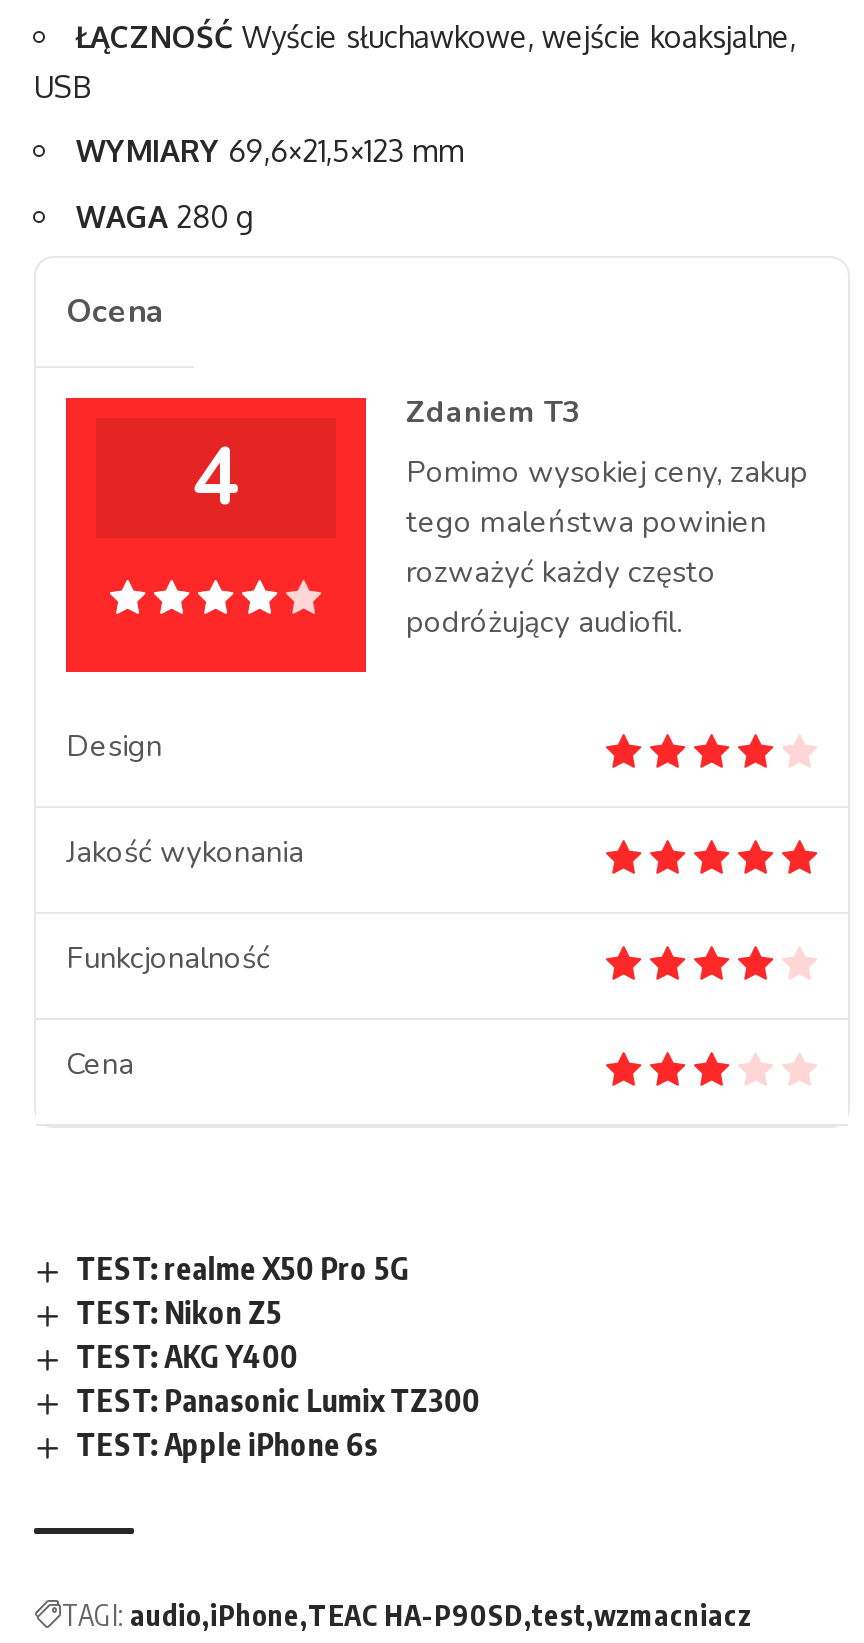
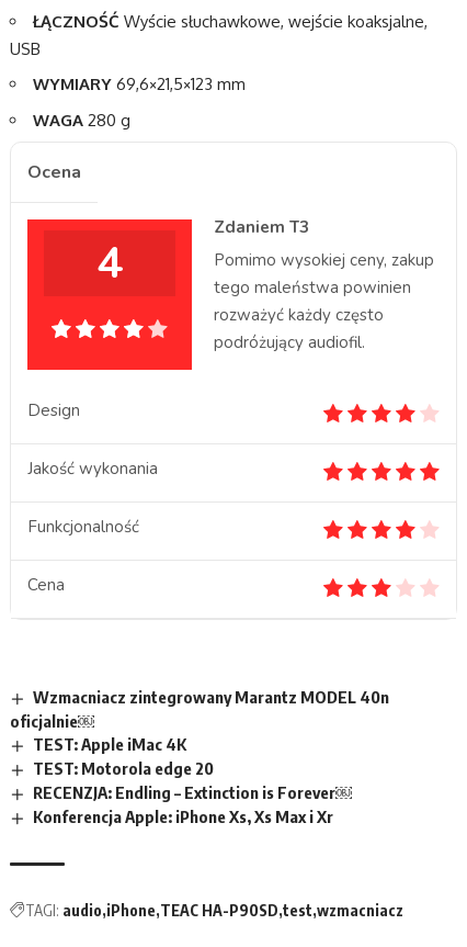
- TEST: realme X50 Pro 5G
- TEST: Nikon Z5
- TEST: AKG Y400
- TEST: Panasonic Lumix TZ300
- TEST: Apple iPhone 6s
+ Wzmacniacz zintegrowany Marantz MODEL 40n
+ oficjalnie￼
+ TEST: Apple iMac 4K
+ TEST: Motorola edge 20
+ RECENZJA: Endling – Extinction is Forever￼
+ Konferencja Apple: iPhone Xs, Xs Max i Xr
